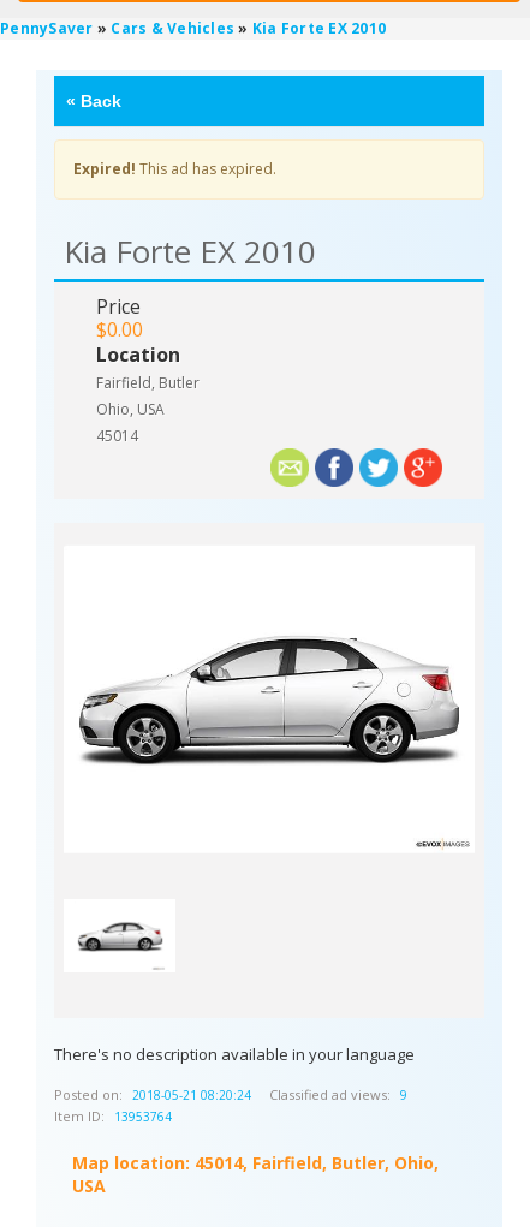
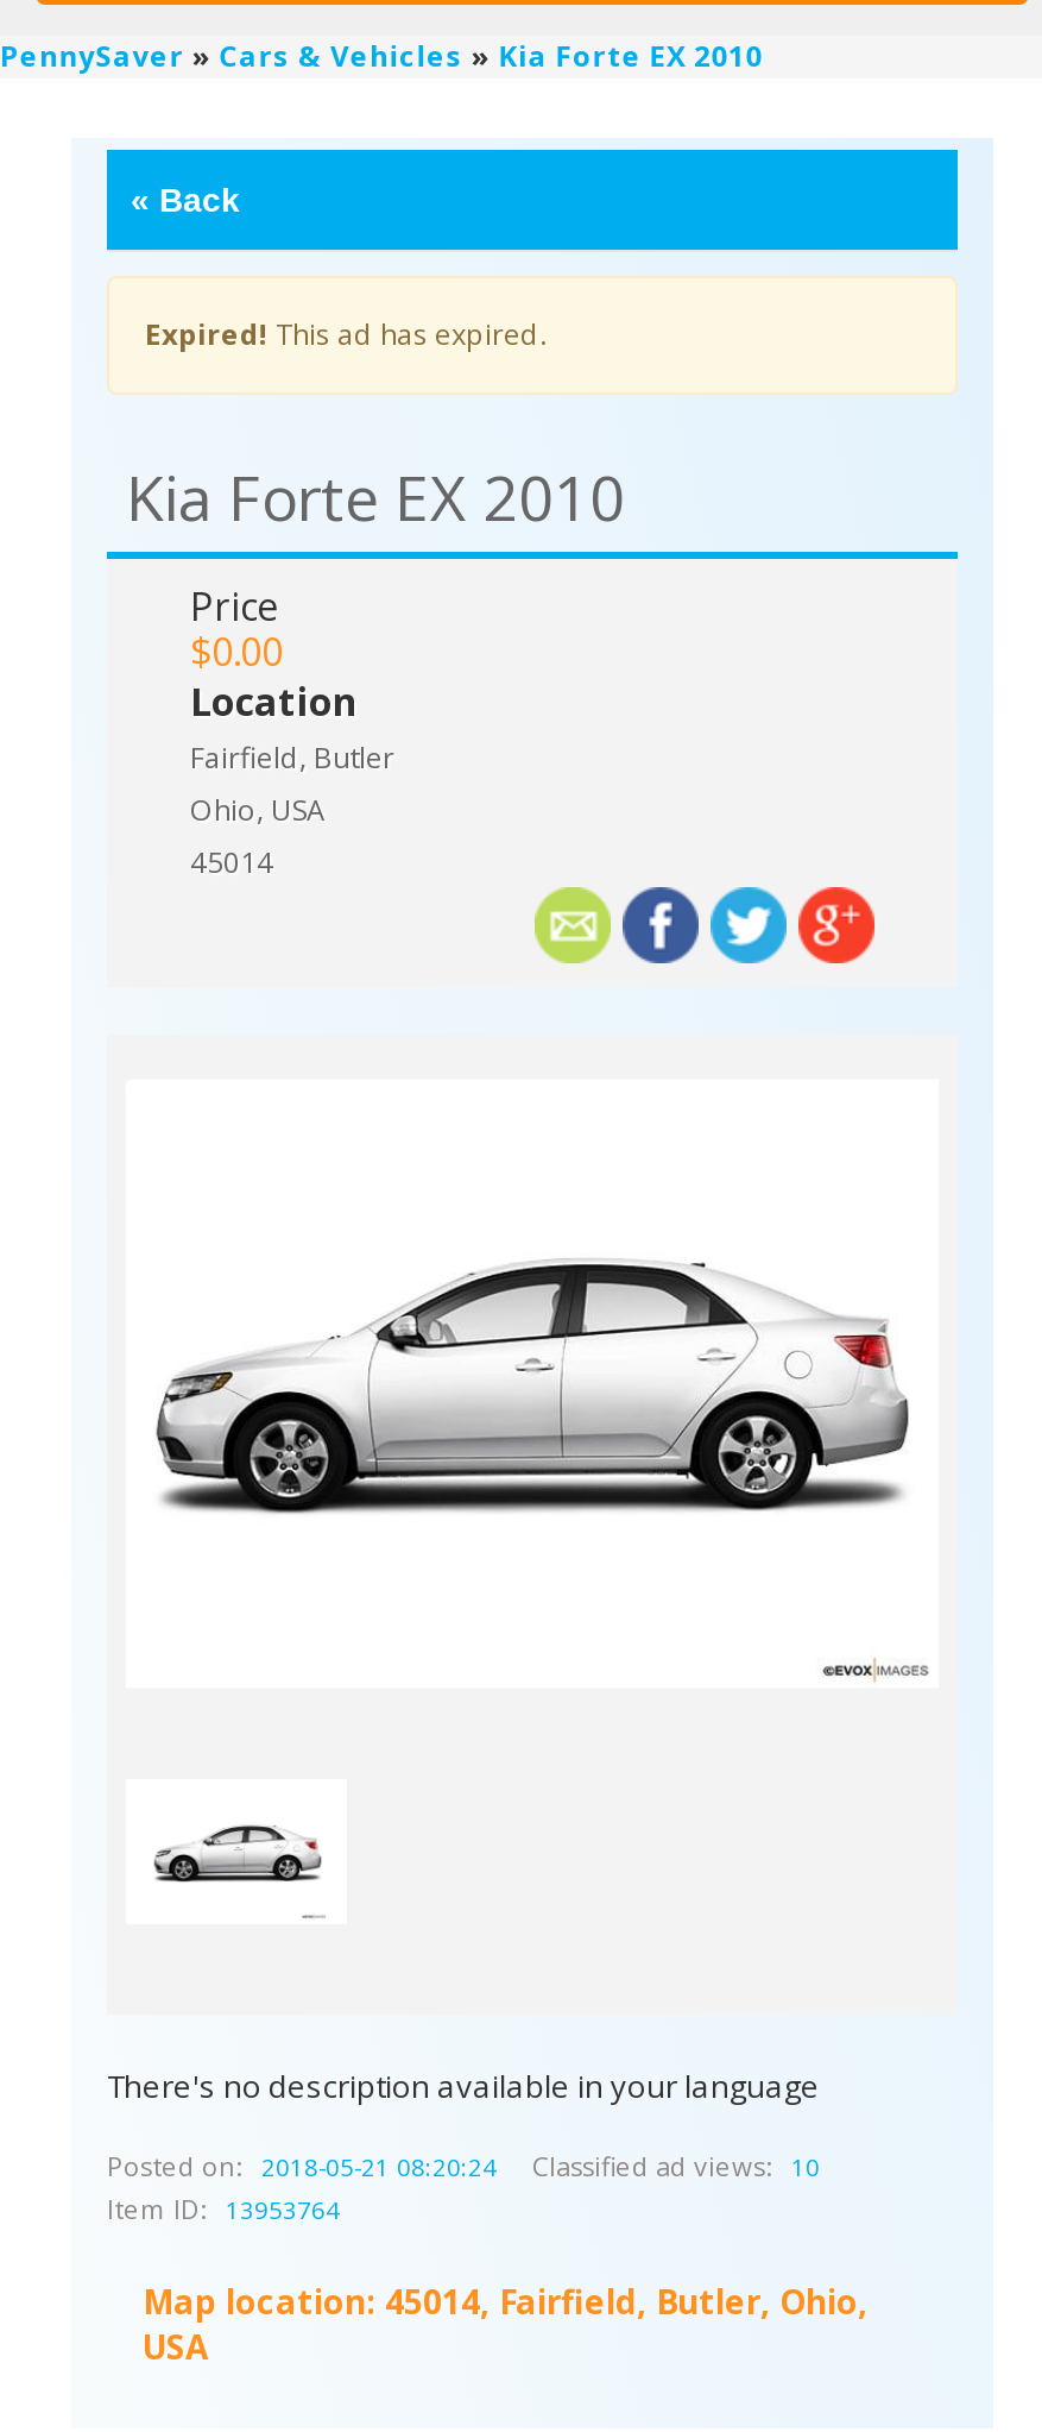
- Classified ad views: 9
+ Classified ad views: 10
